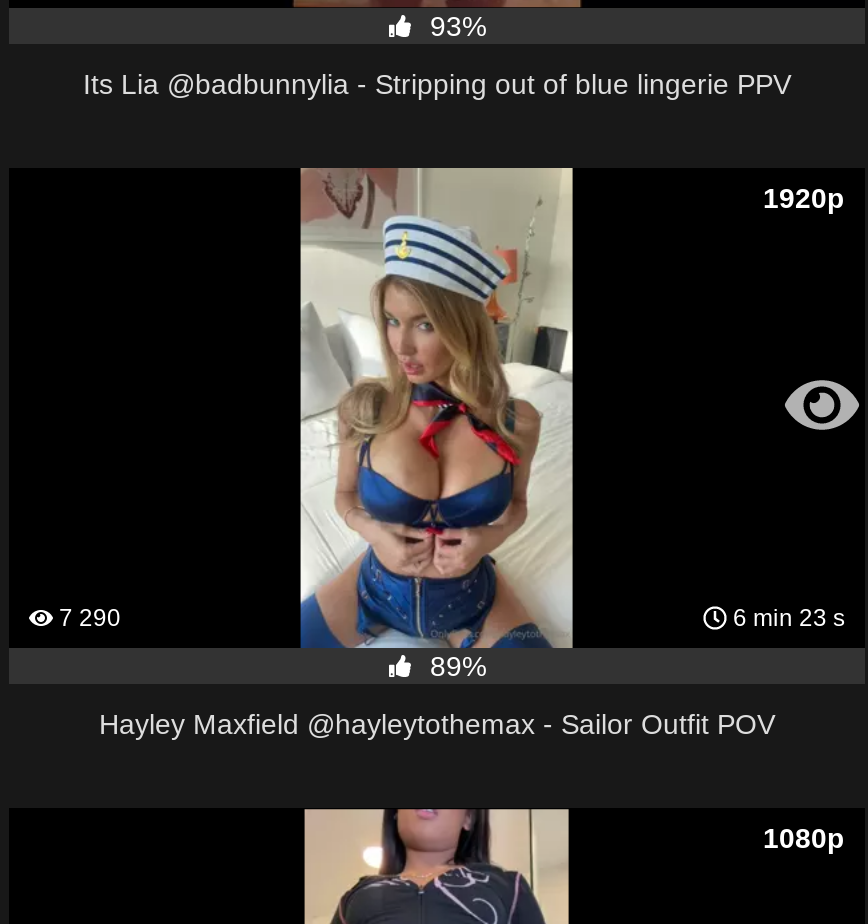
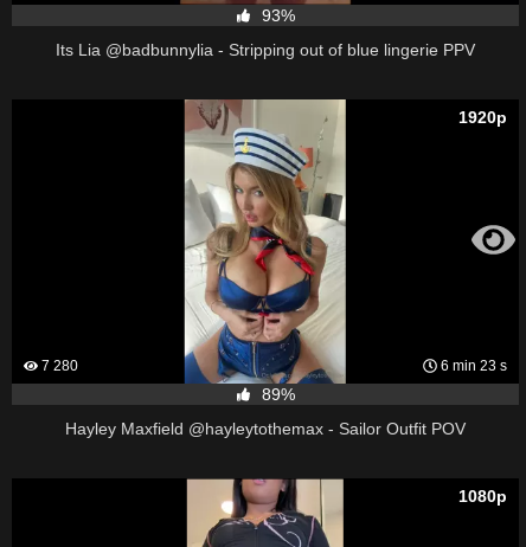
- 7 290
+ 7 280
